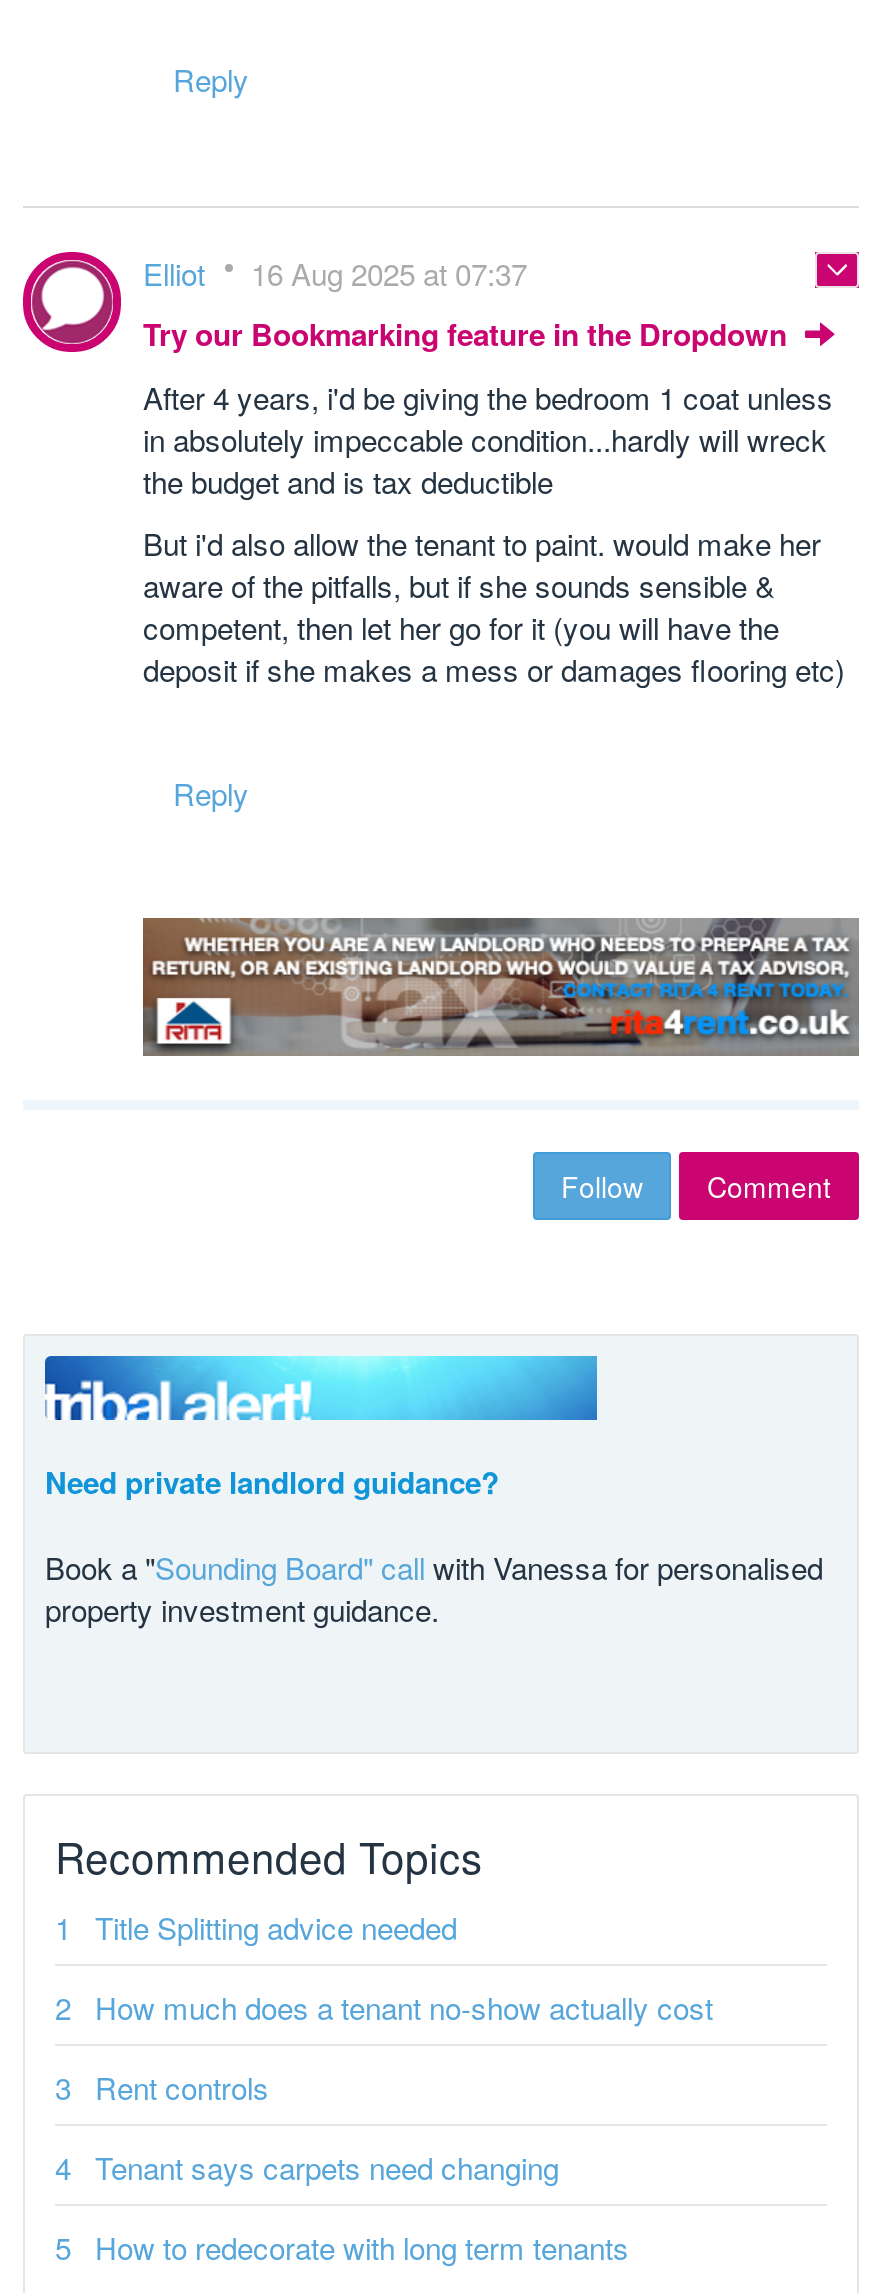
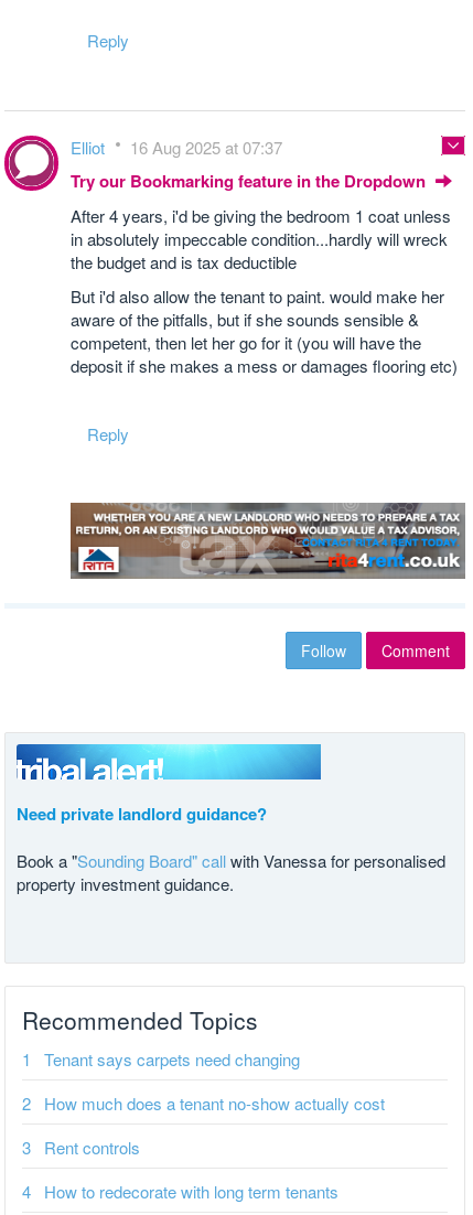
- Title Splitting advice needed

moved up: Tenant says carpets need changing
